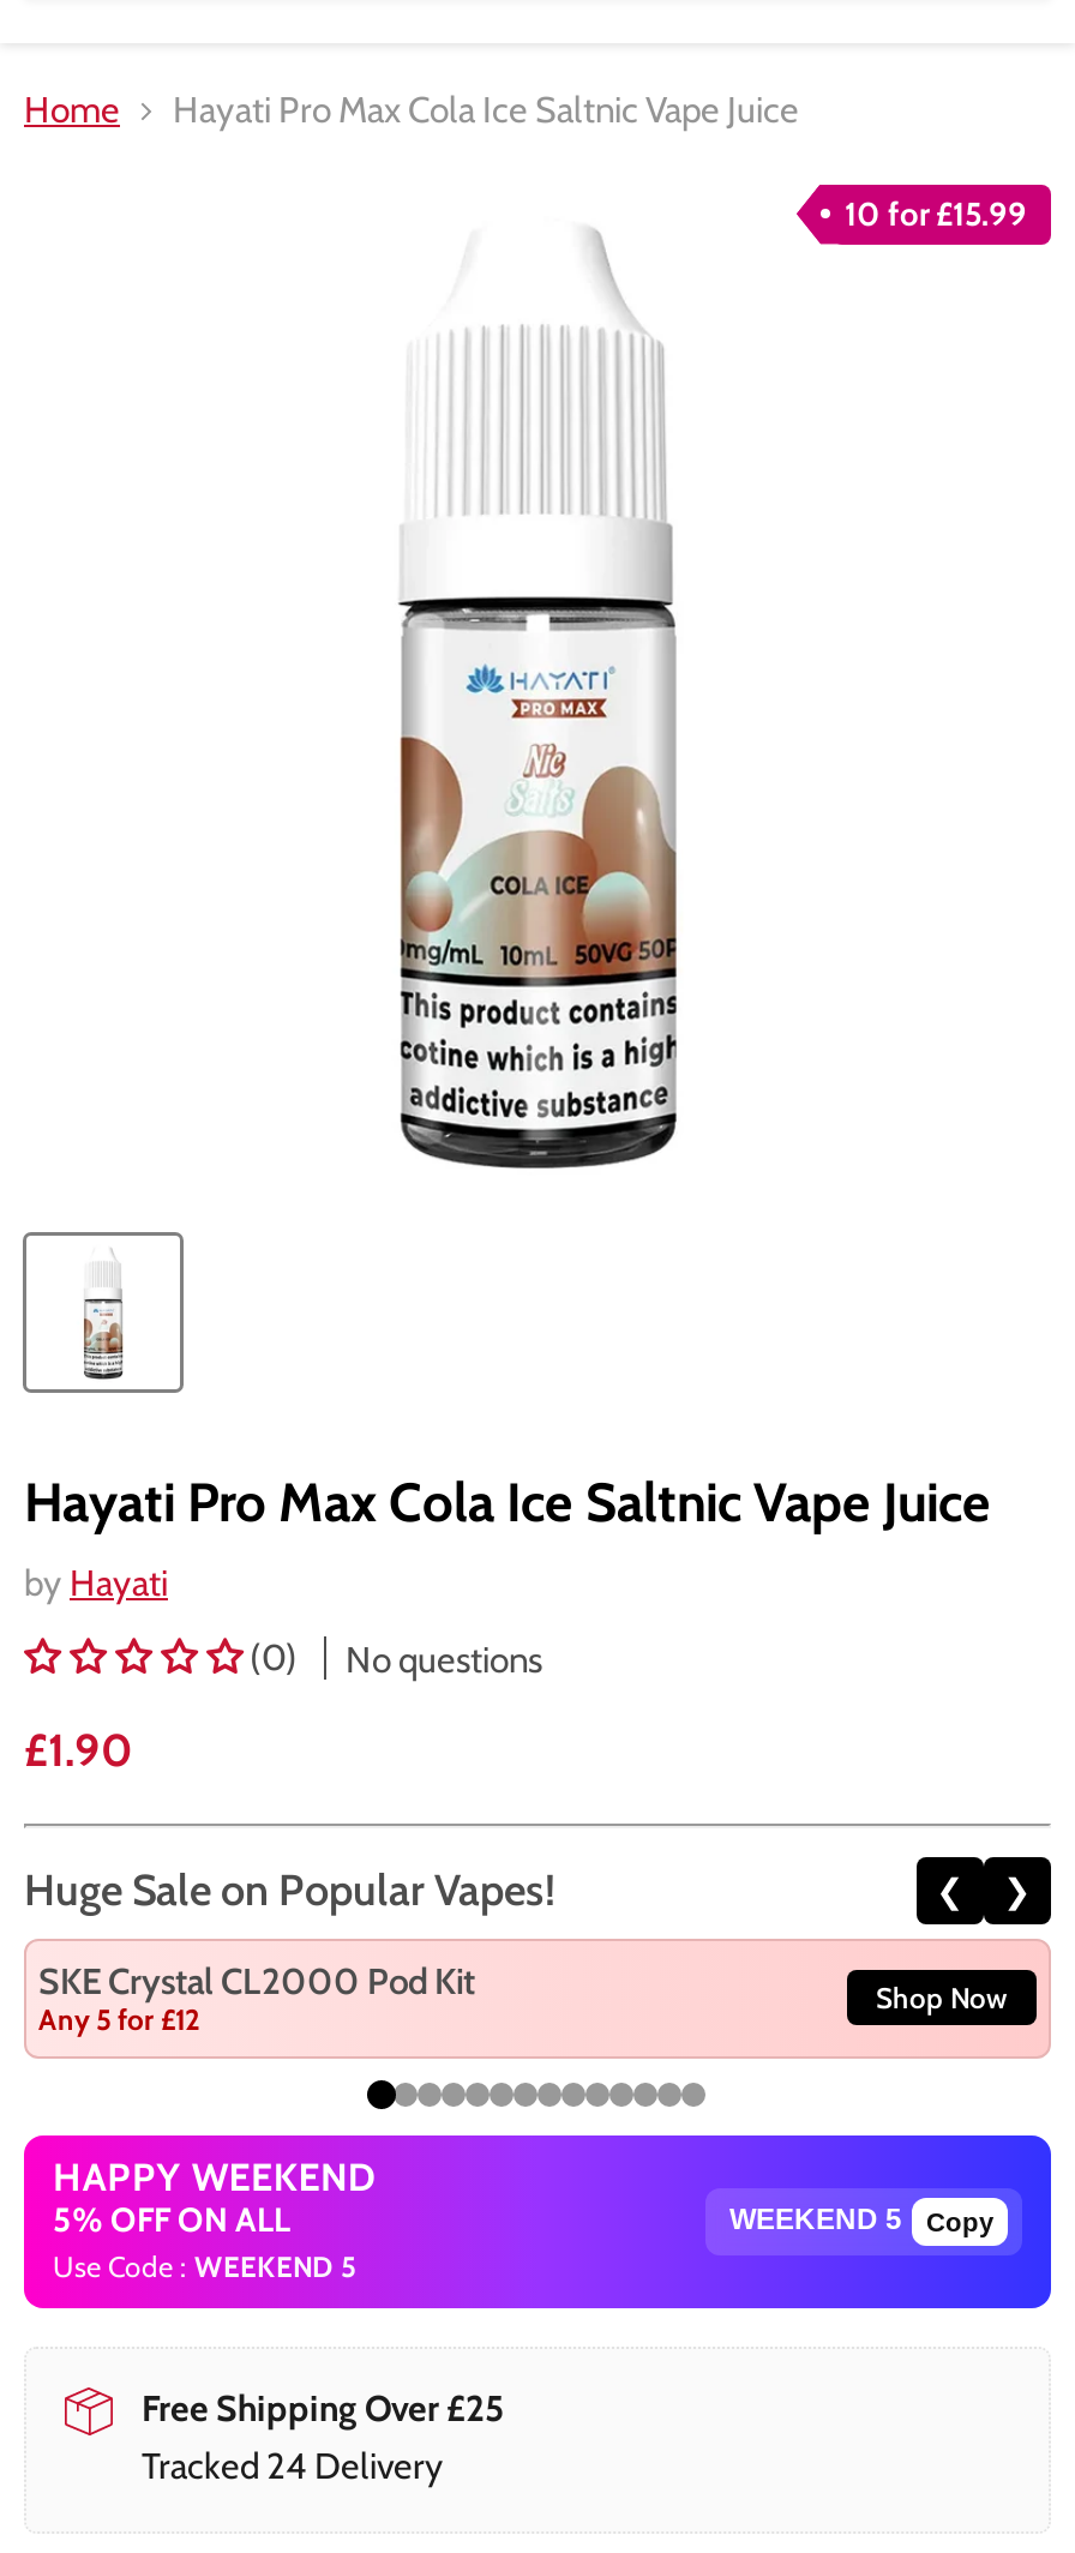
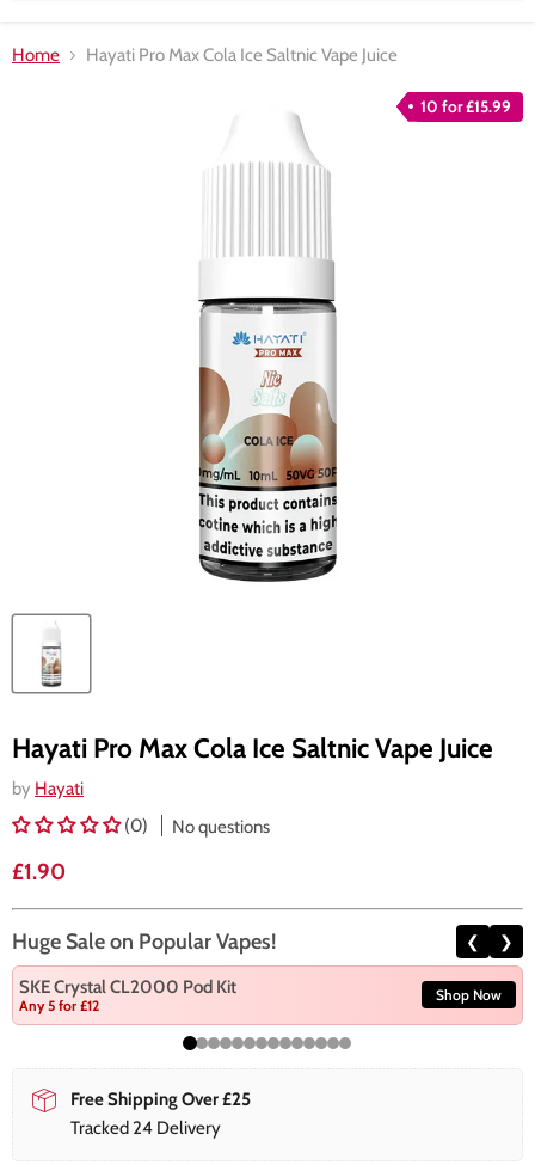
- [image]
- HAPPY WEEKEND
- 5% OFF ON ALL
- Use Code : WEEKEND 5

- Copy
